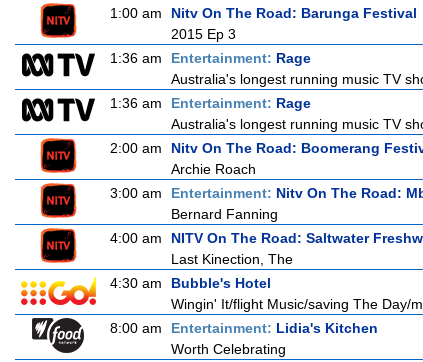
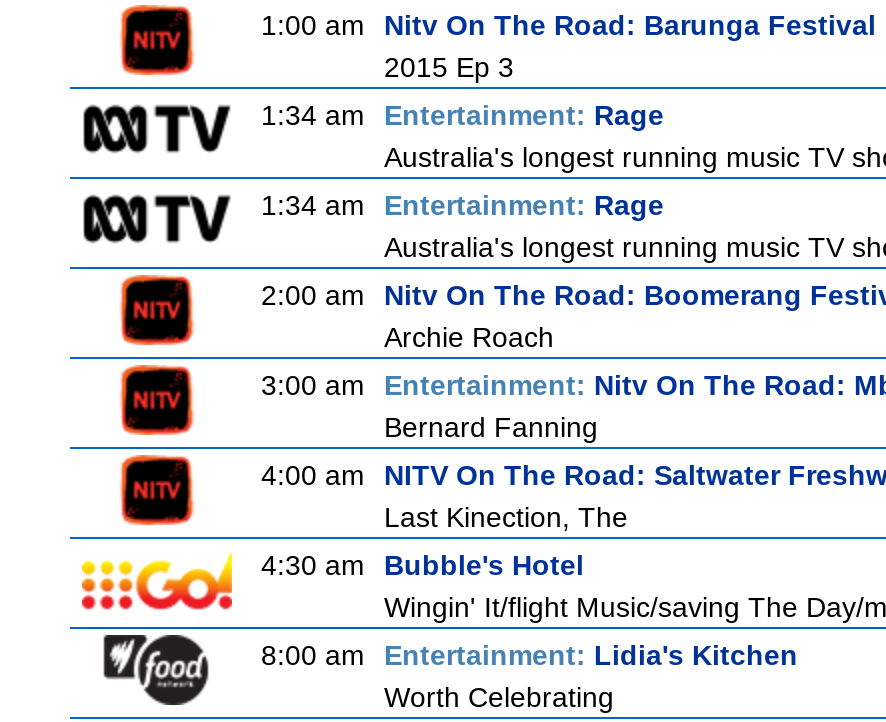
- 1:36 am Entertainment: Rage
+ 1:34 am Entertainment: Rage

- 1:36 am Entertainment: Rage
+ 1:34 am Entertainment: Rage
